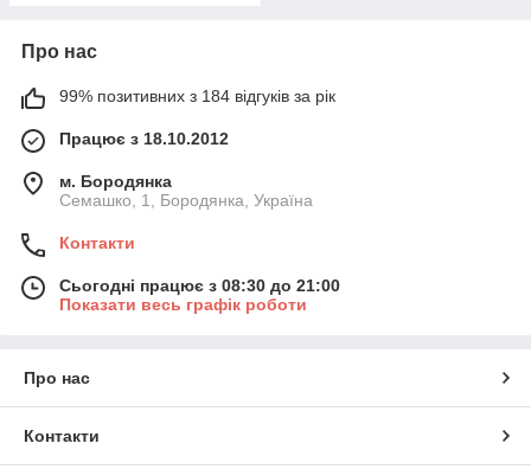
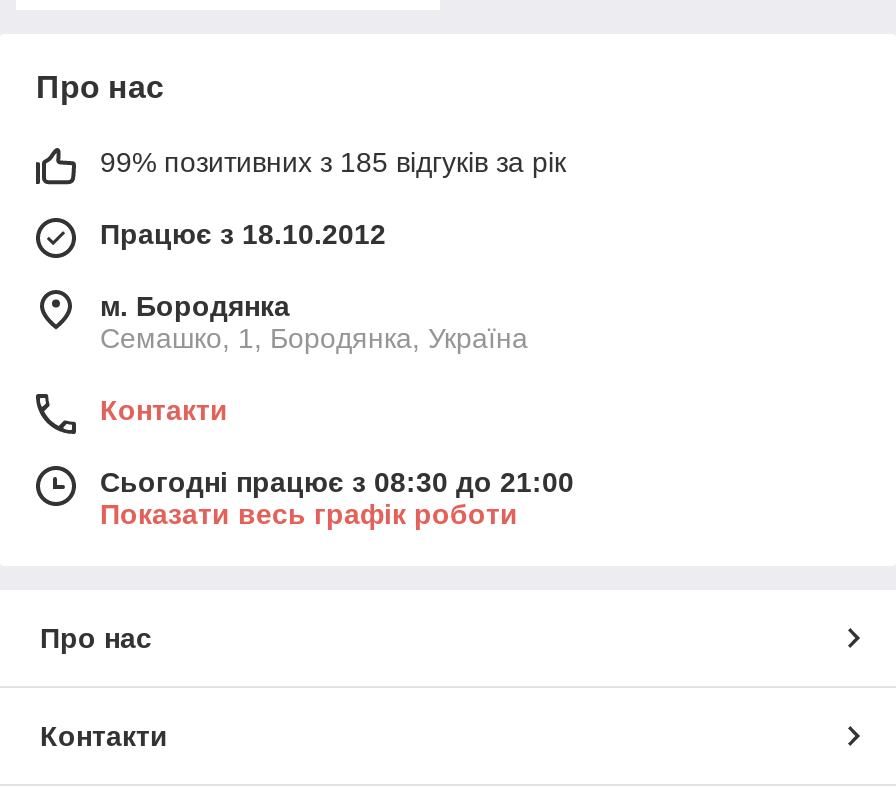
- 99% позитивних з 184 відгуків за рік
+ 99% позитивних з 185 відгуків за рік
